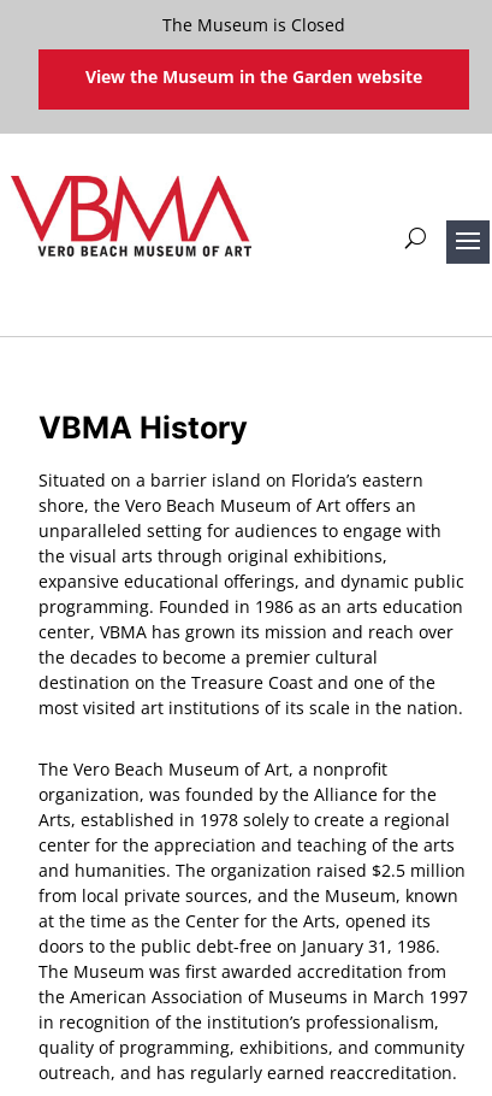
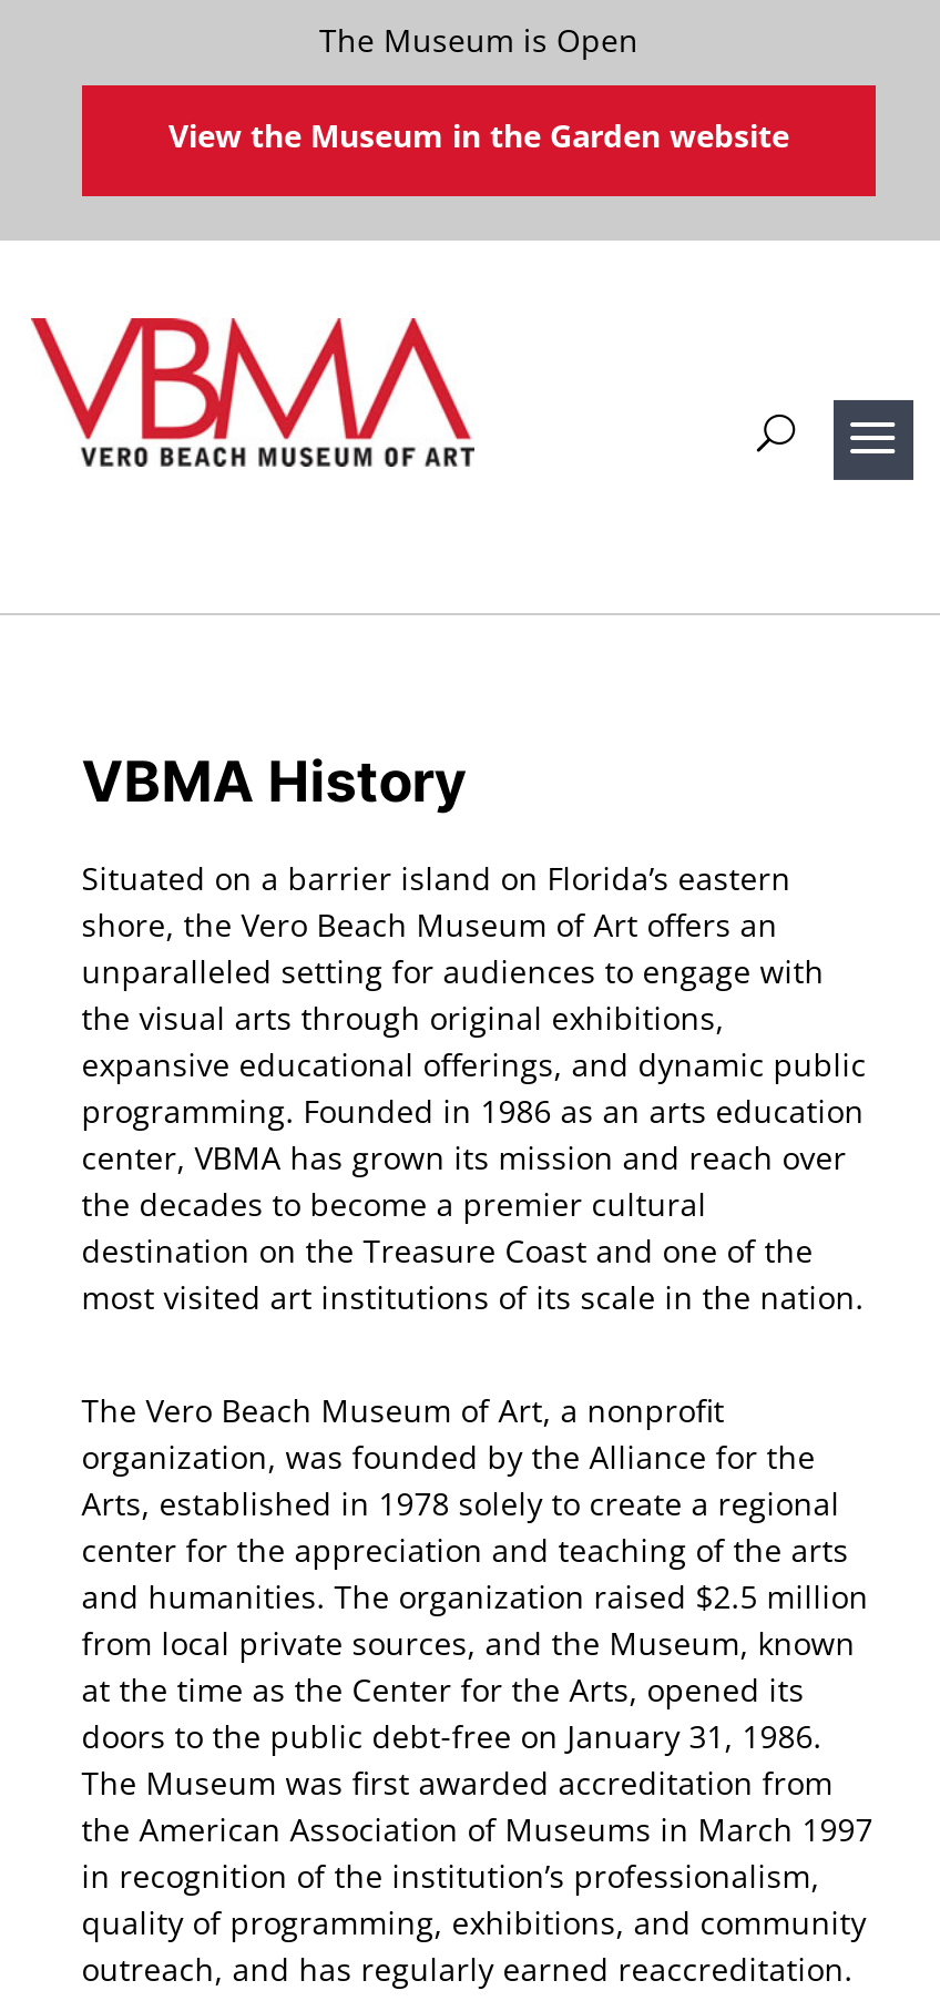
- The Museum is Closed
+ The Museum is Open
